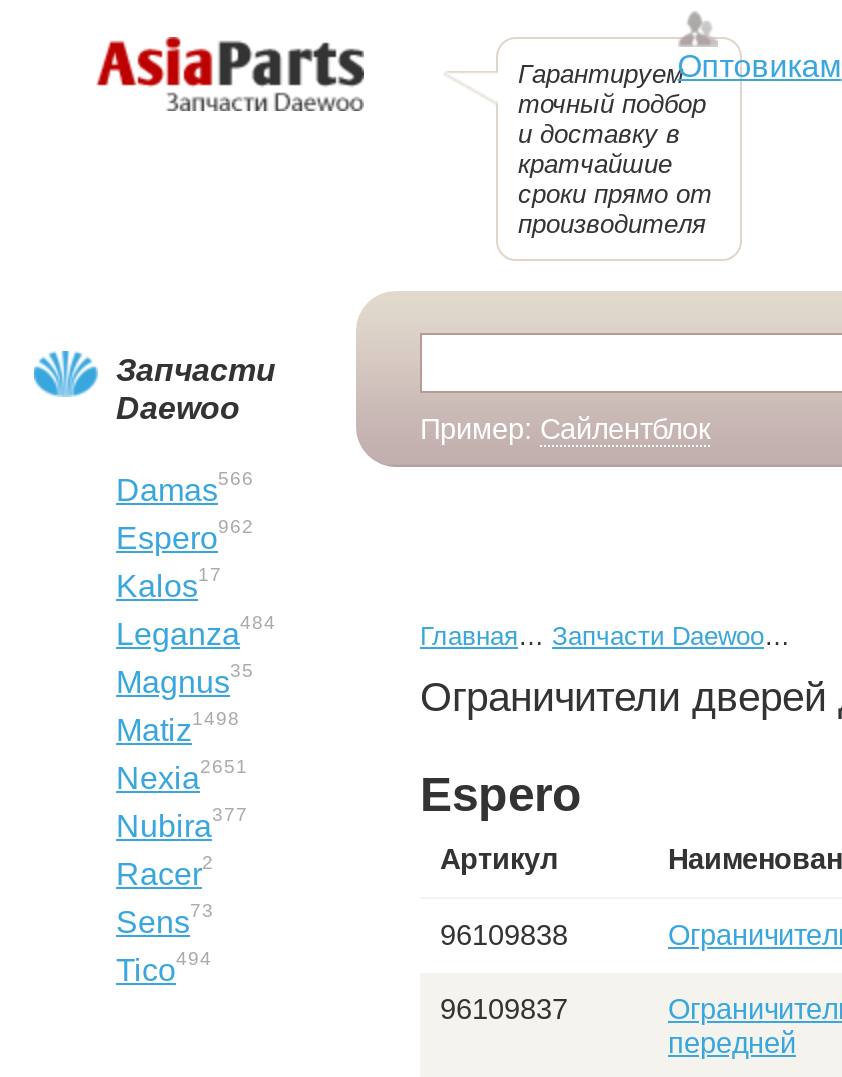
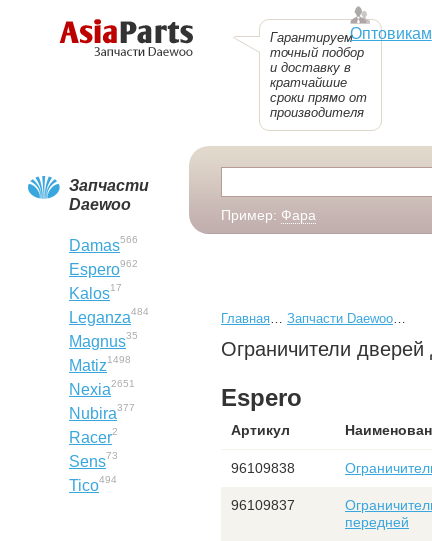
- Пример: Сайлентблок
+ Пример: Фара
